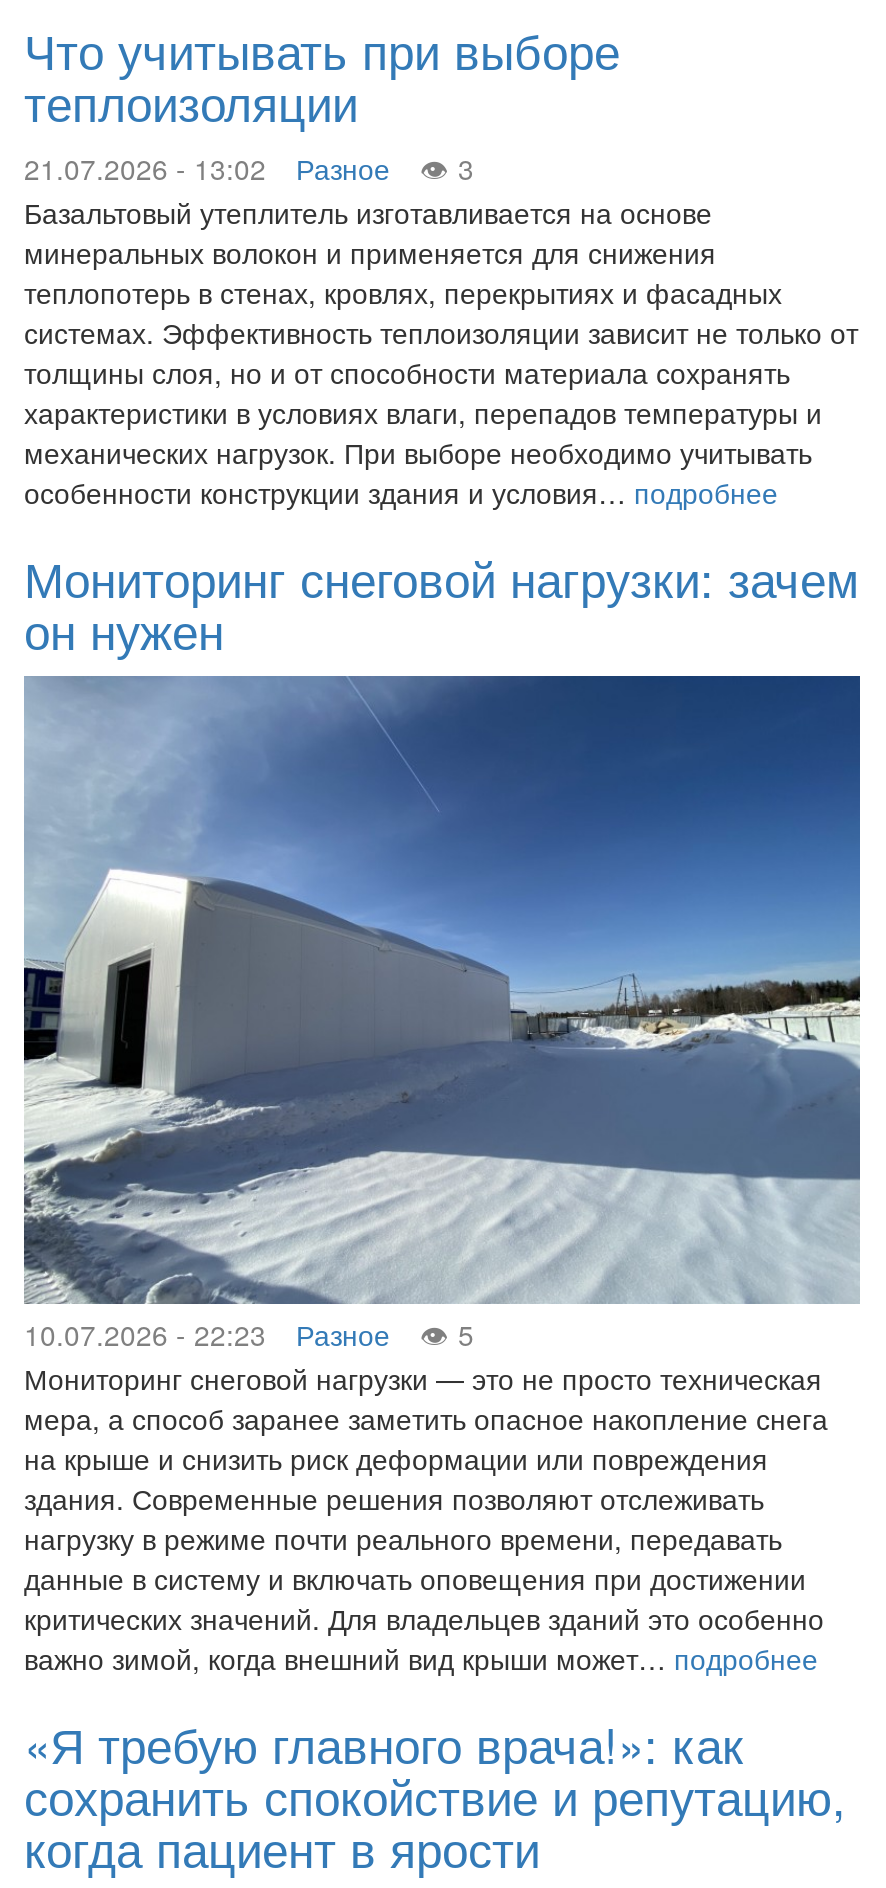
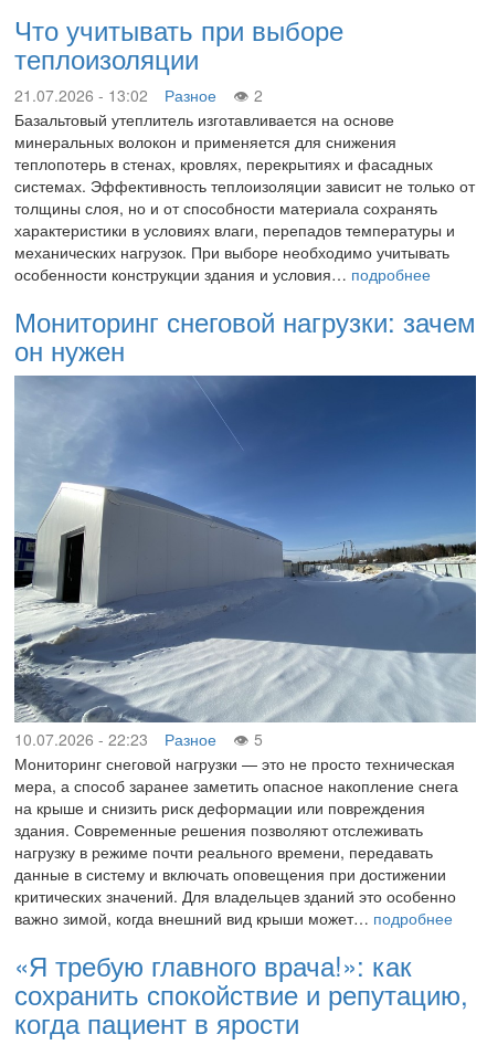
- 21.07.2026 - 13:02 Разное 3
+ 21.07.2026 - 13:02 Разное 2
